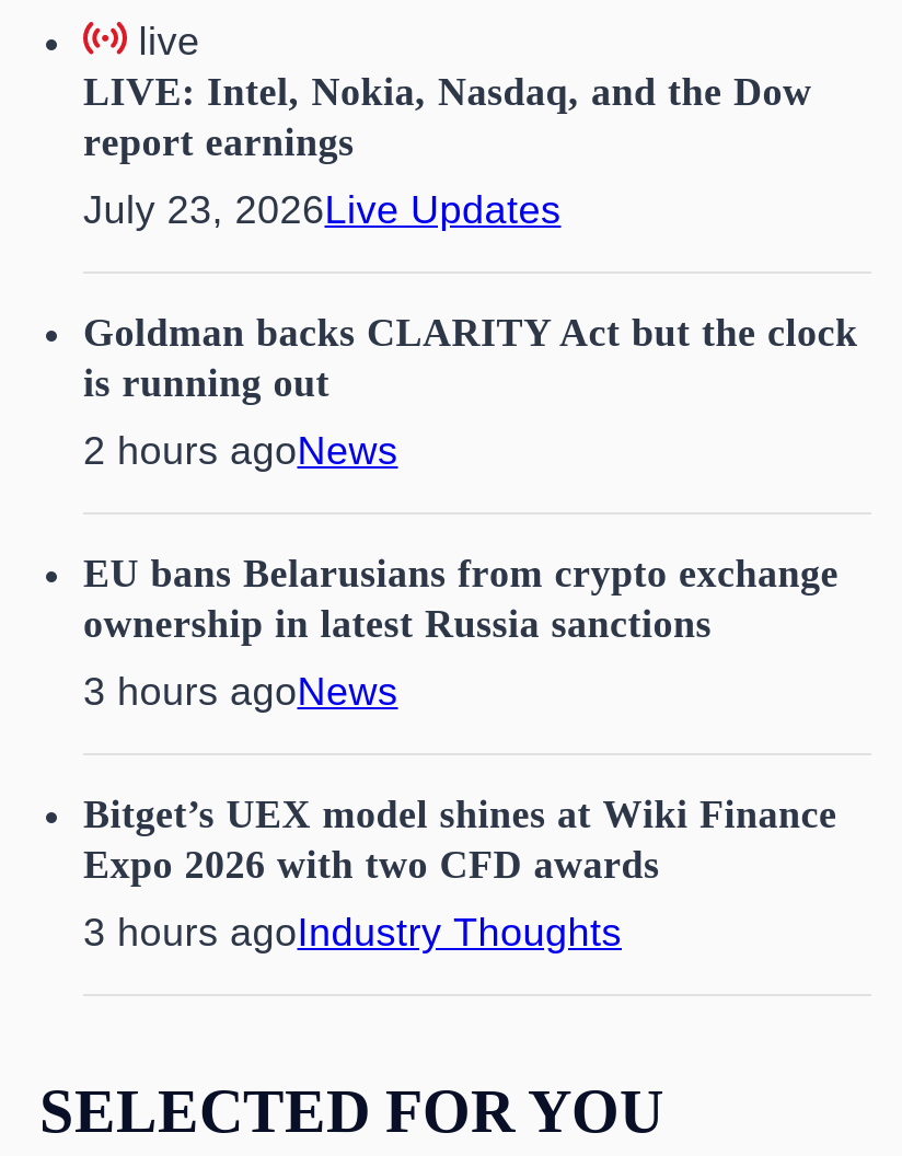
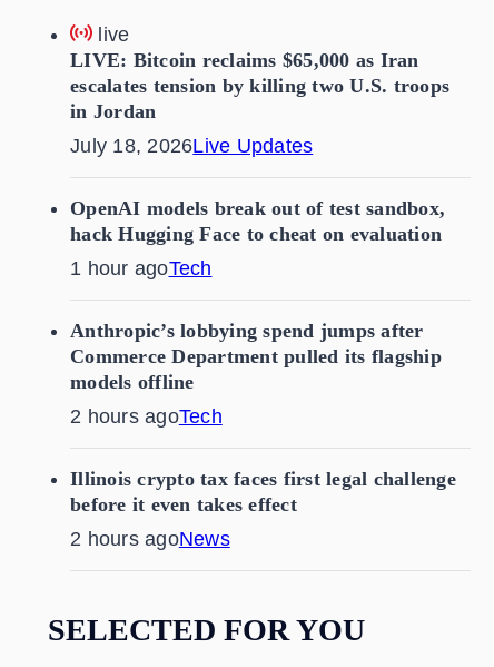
- LIVE: Intel, Nokia, Nasdaq, and the Dow
- report earnings
- July 23, 2026Live Updates
- Goldman backs CLARITY Act but the clock
- is running out
+ LIVE: Bitcoin reclaims $65,000 as Iran
+ escalates tension by killing two U.S. troops
+ in Jordan
+ July 18, 2026Live Updates
+ OpenAI models break out of test sandbox,
+ hack Hugging Face to cheat on evaluation
+ 1 hour agoTech
+ Anthropic’s lobbying spend jumps after
+ Commerce Department pulled its flagship
+ models offline
+ 2 hours agoTech
+ Illinois crypto tax faces first legal challenge
+ before it even takes effect

moved down: 2 hours agoNews

- EU bans Belarusians from crypto exchange
- ownership in latest Russia sanctions
- 3 hours agoNews
- Bitget’s UEX model shines at Wiki Finance
- Expo 2026 with two CFD awards
- 3 hours agoIndustry Thoughts
